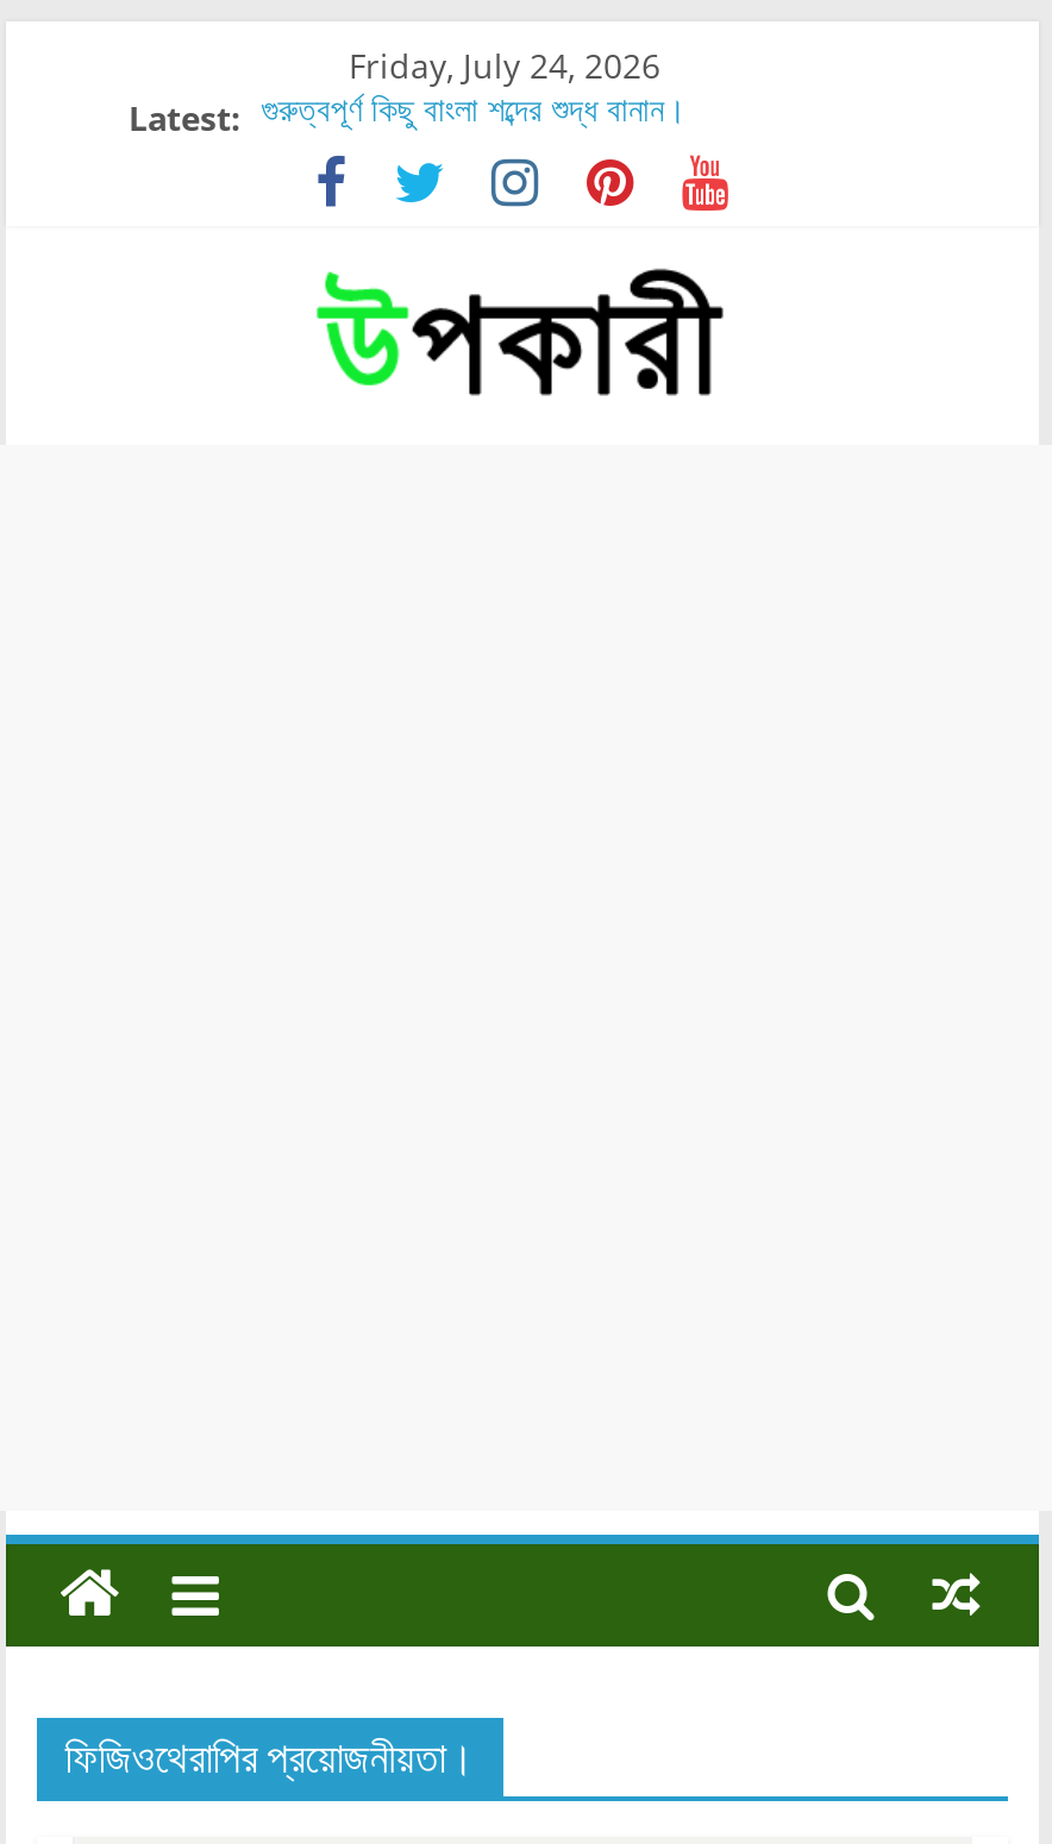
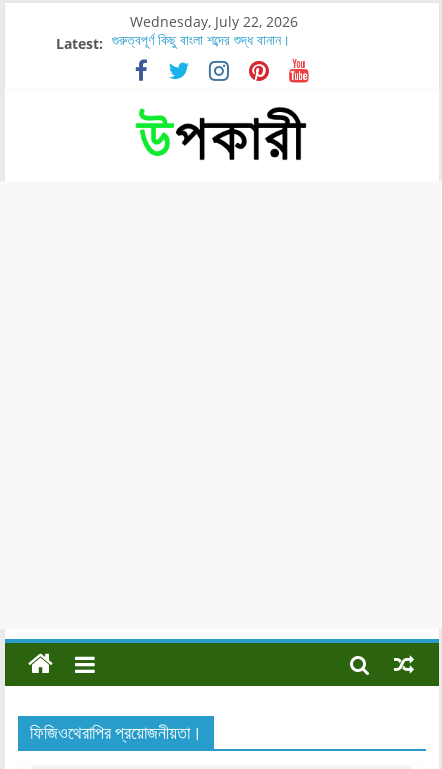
- Friday, July 24, 2026
+ Wednesday, July 22, 2026
